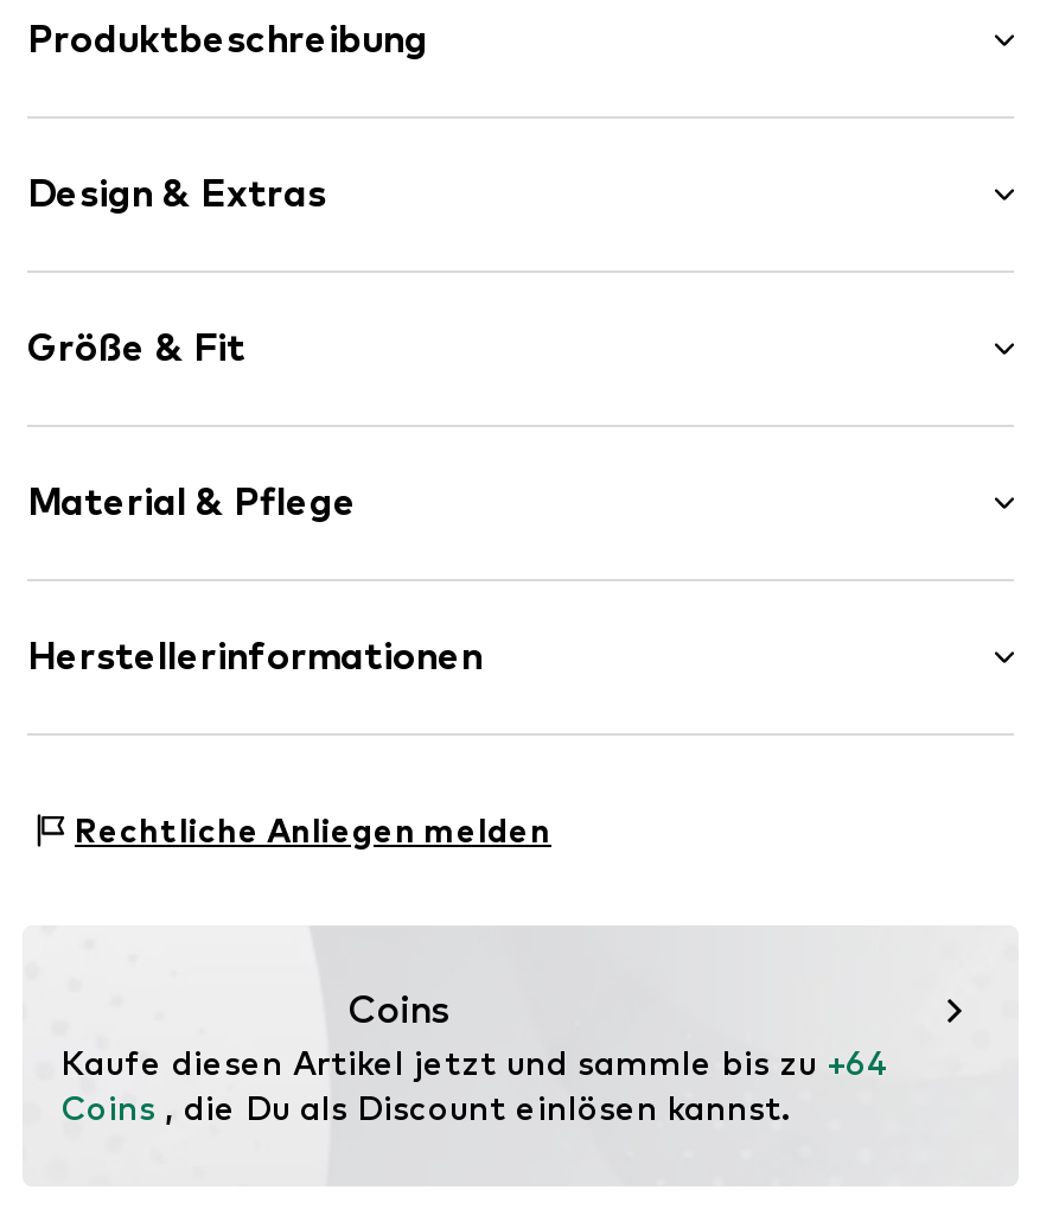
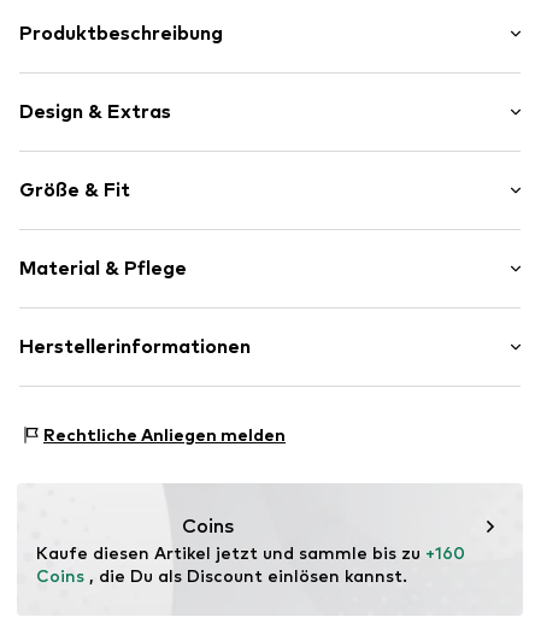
- Kaufe diesen Artikel jetzt und sammle bis zu +64
+ Kaufe diesen Artikel jetzt und sammle bis zu +160
